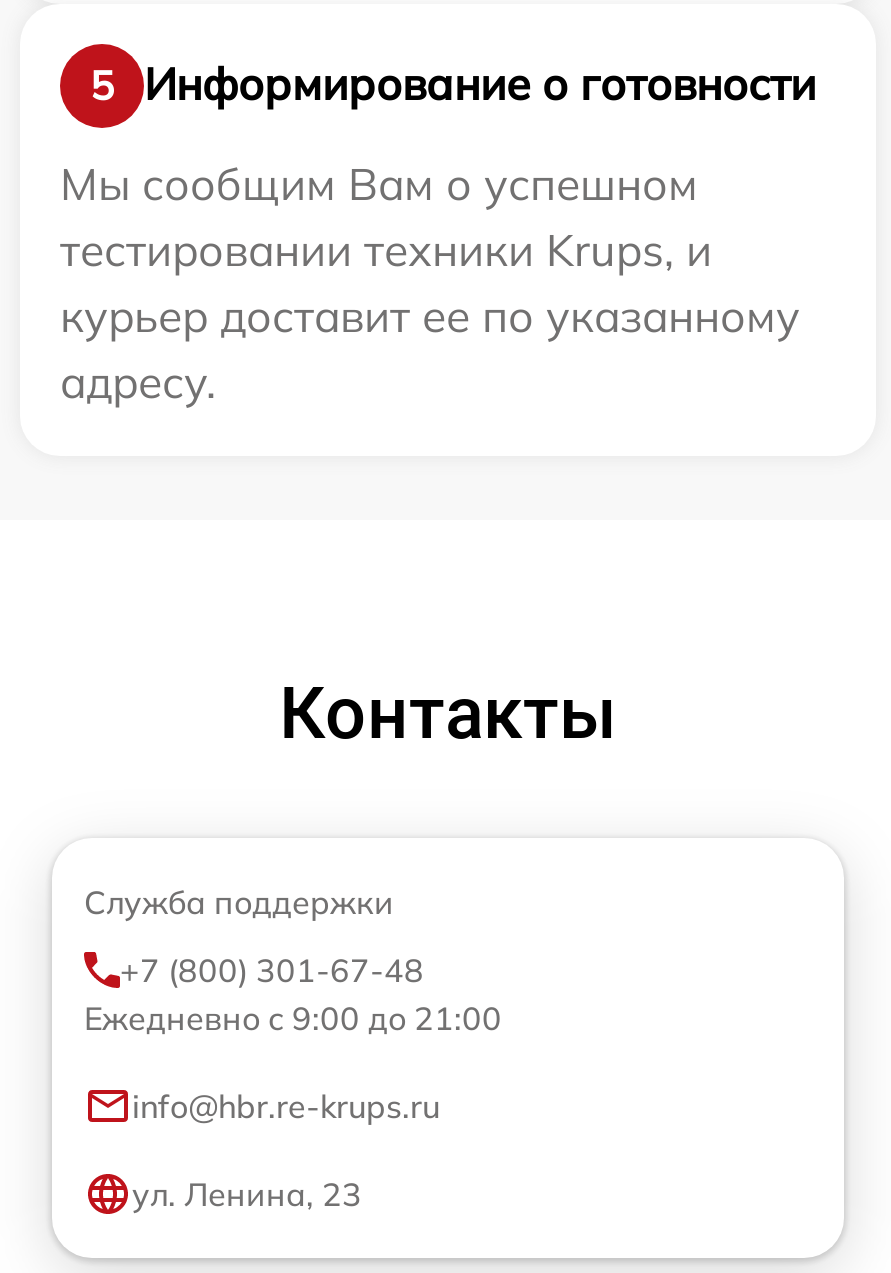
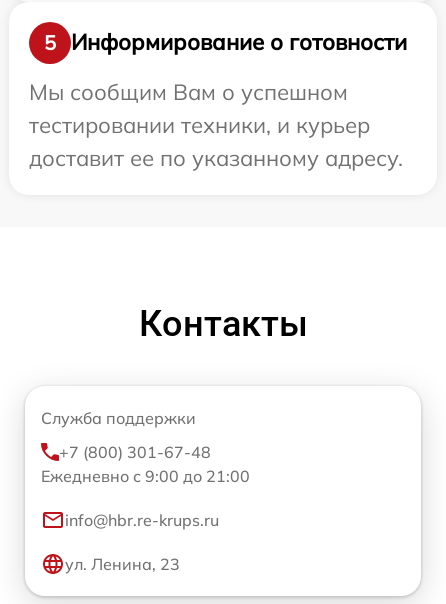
- тестировании техники Krups, и
- курьер доставит ее по указанному
- адресу.
+ тестировании техники, и курьер
+ доставит ее по указанному адресу.
